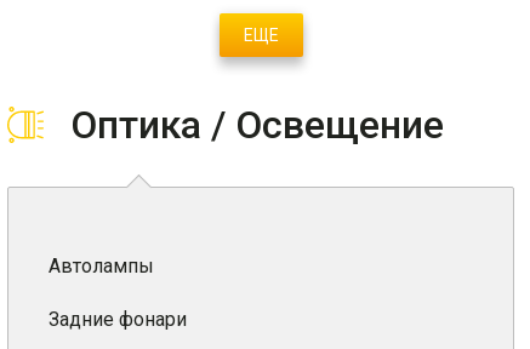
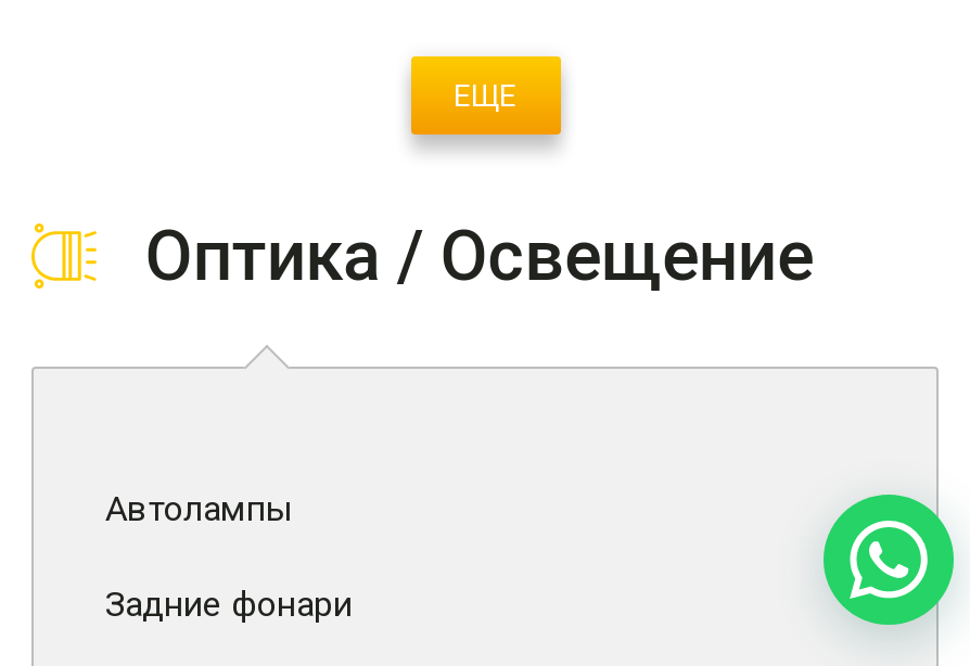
+ [image]
